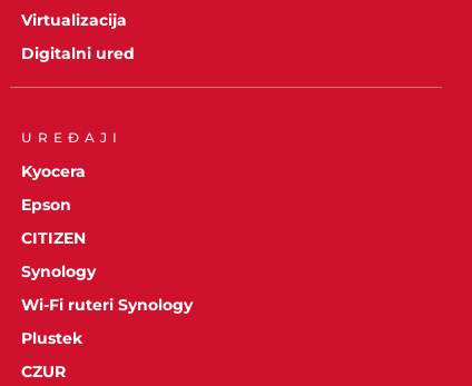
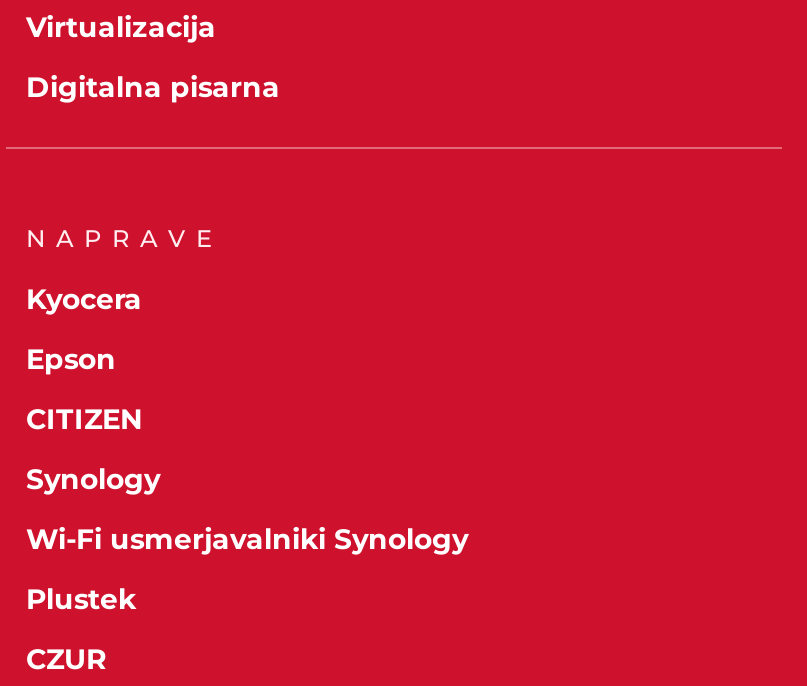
- Digitalni ured
+ Digitalna pisarna

- UREĐAJI
+ NAPRAVE

- Wi-Fi ruteri Synology
+ Wi-Fi usmerjavalniki Synology
